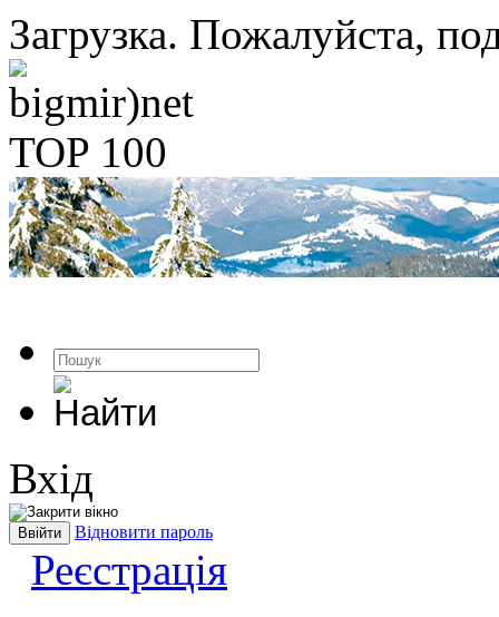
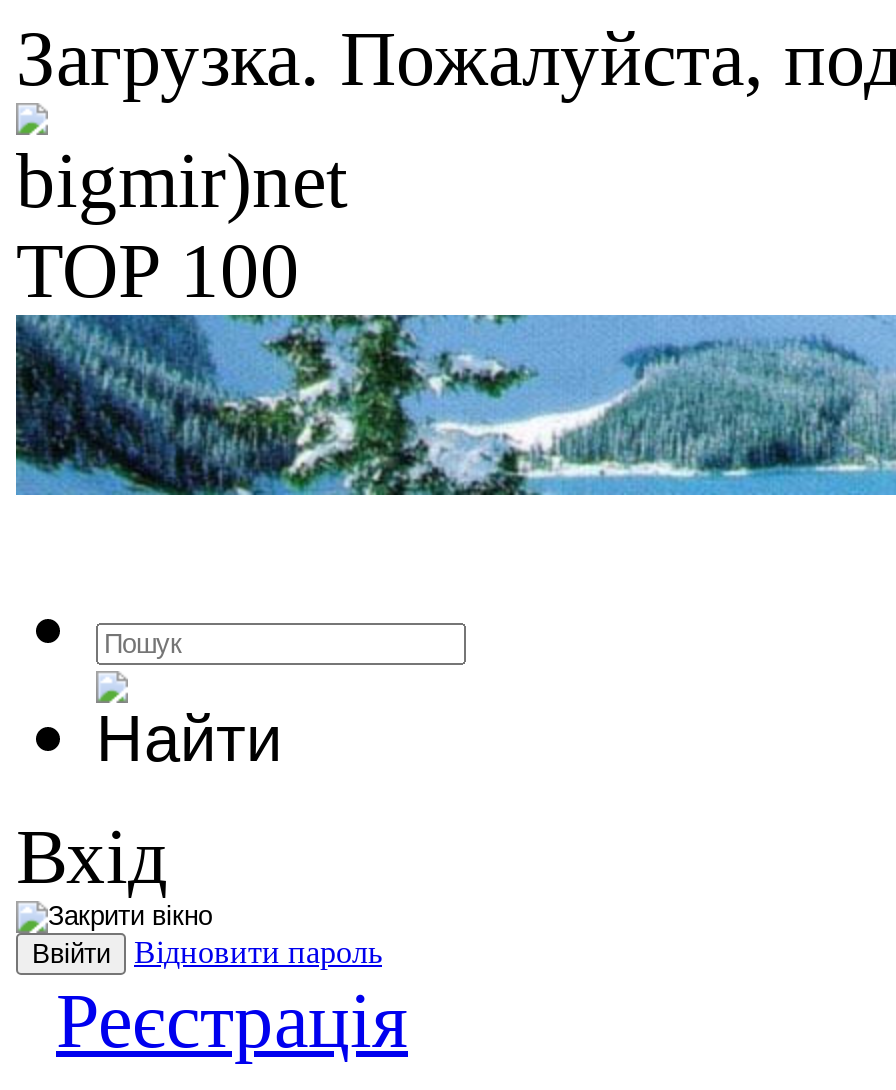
- [image]
+ [image]
